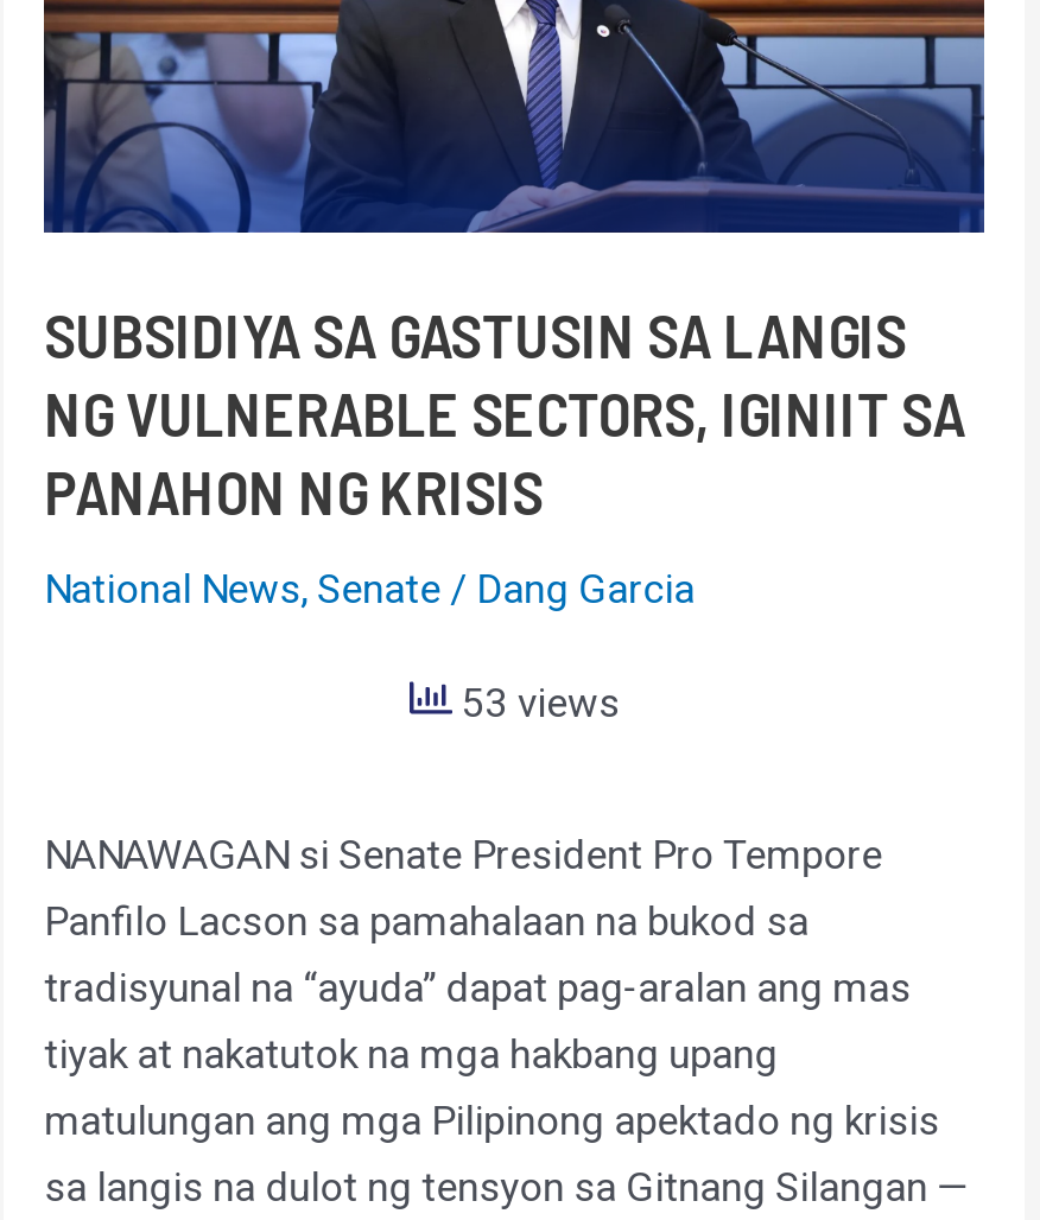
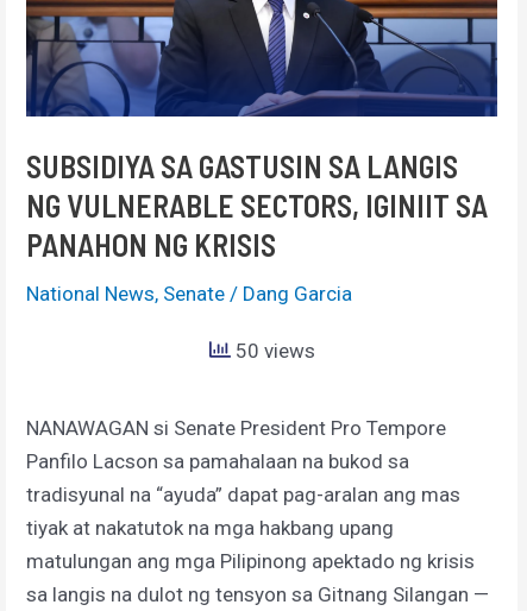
- 53 views
+ 50 views
